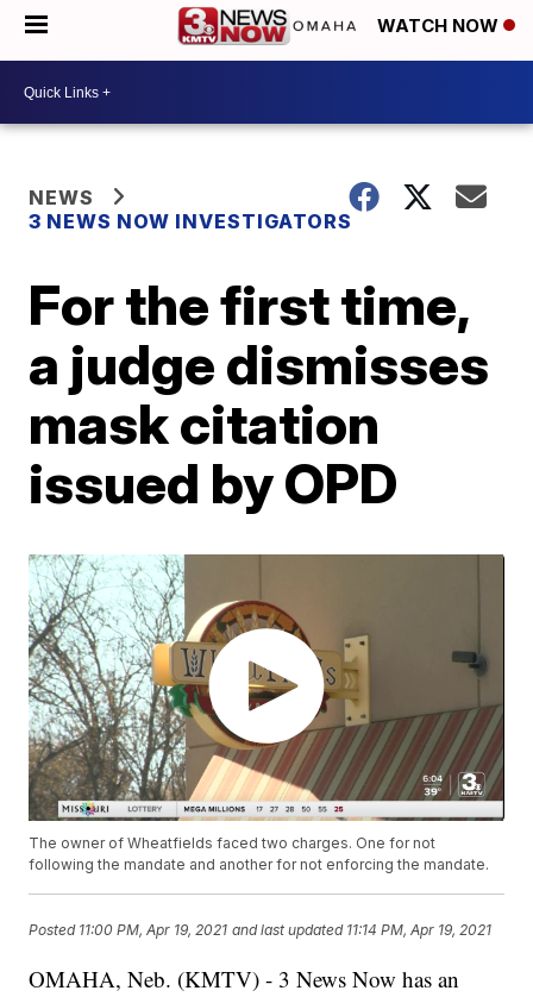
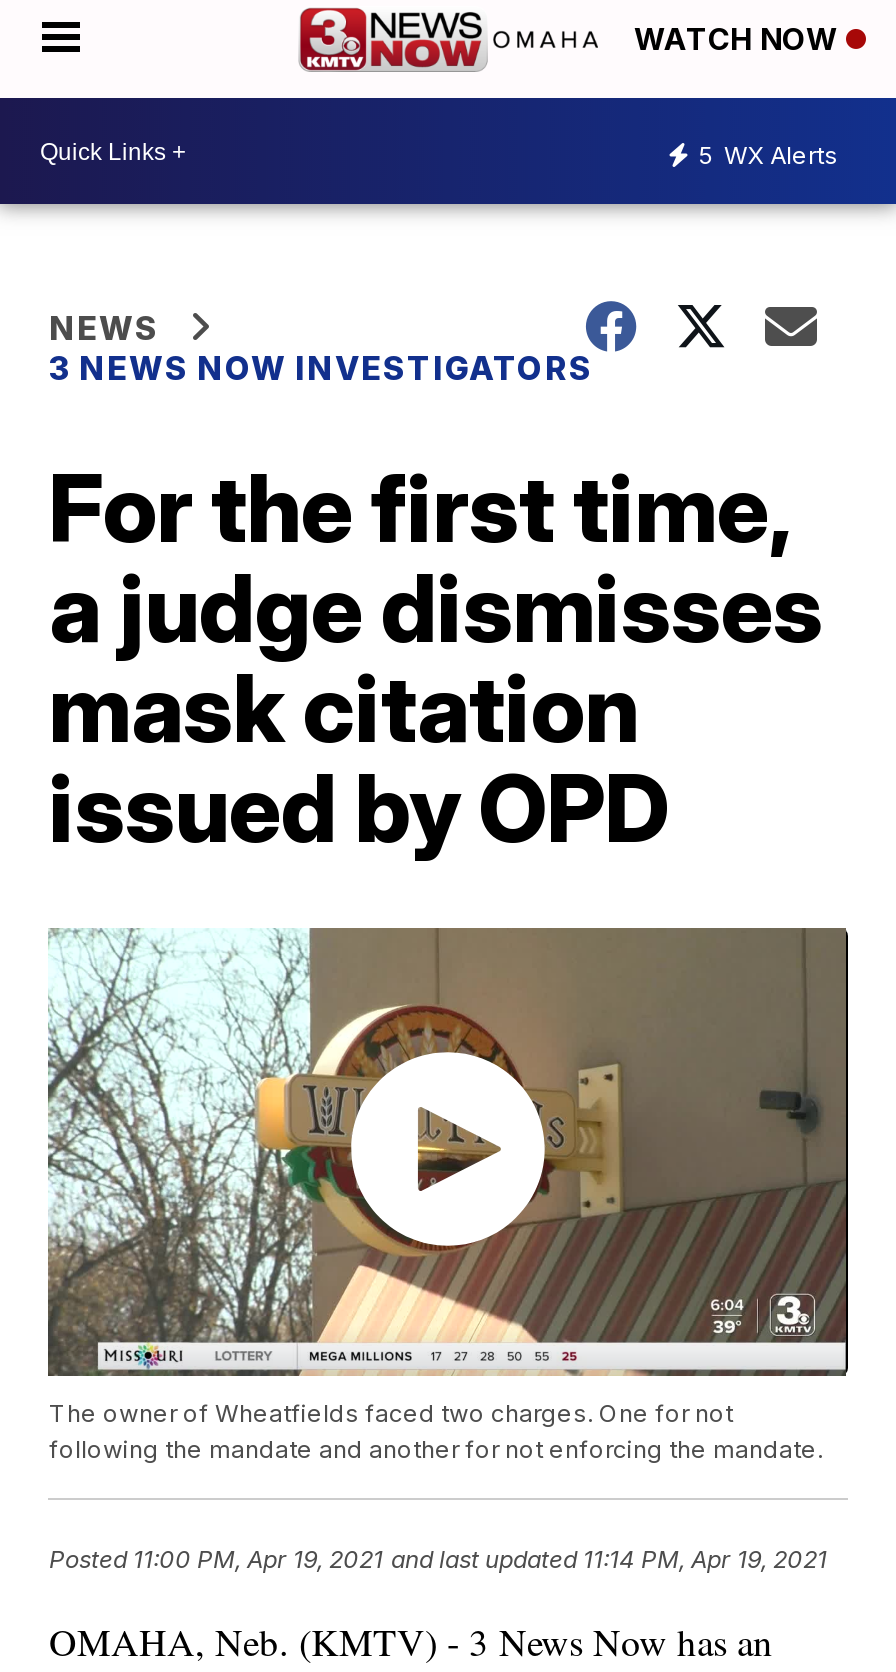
+ 5 WX Alerts
